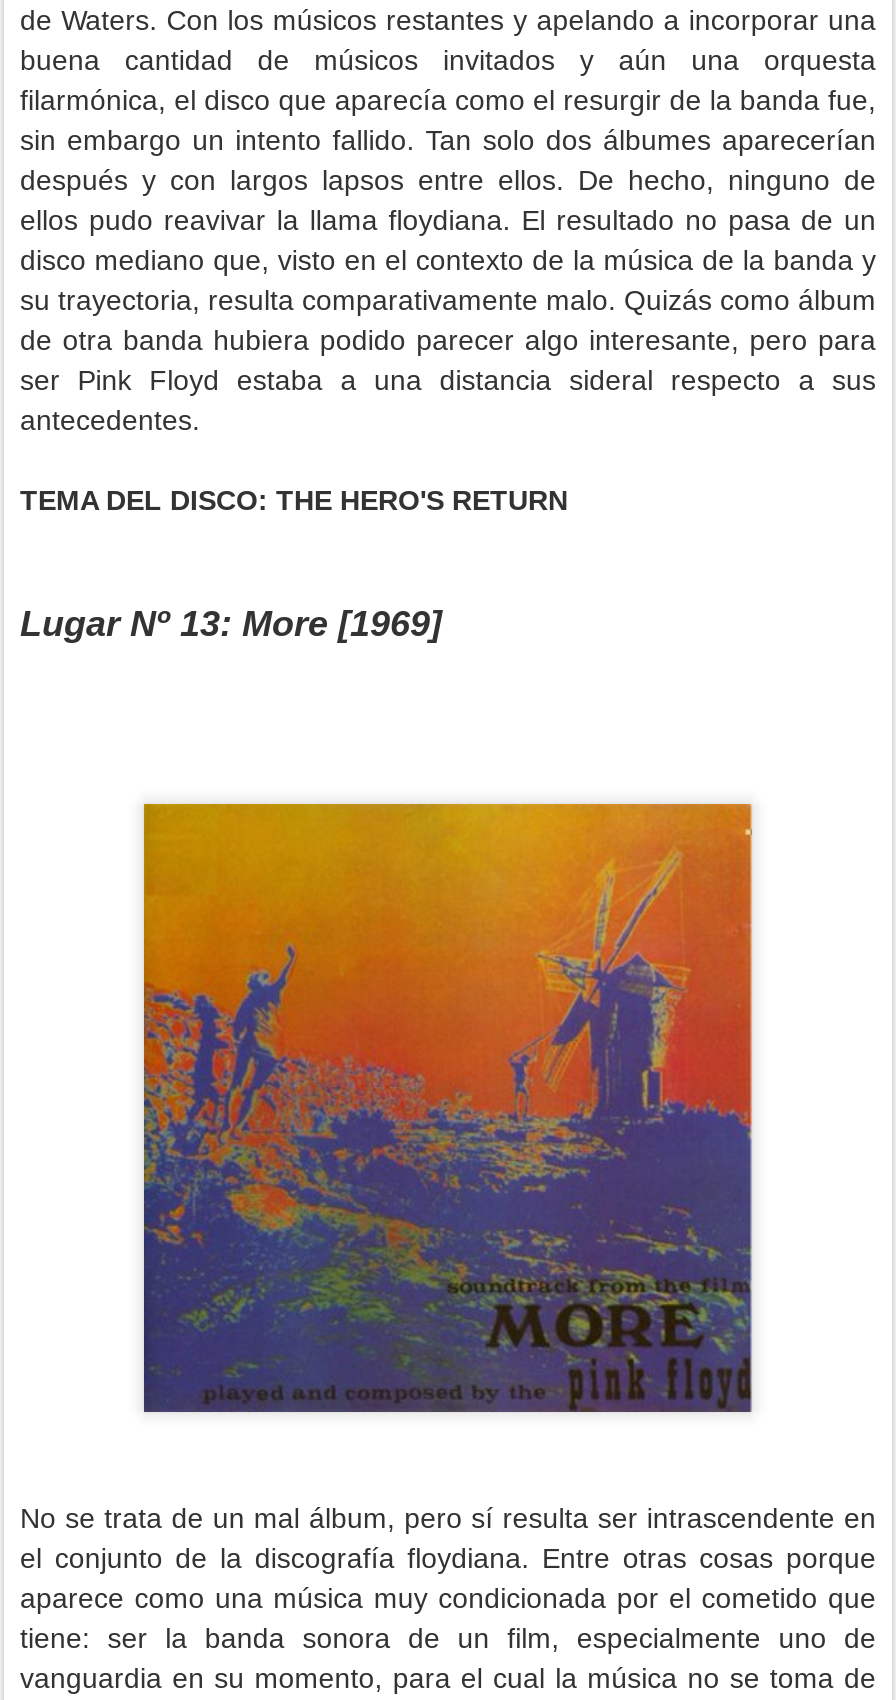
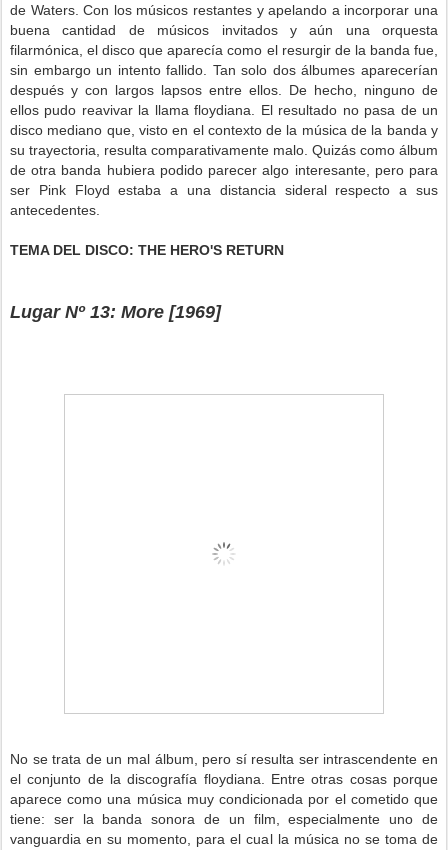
- [image]
